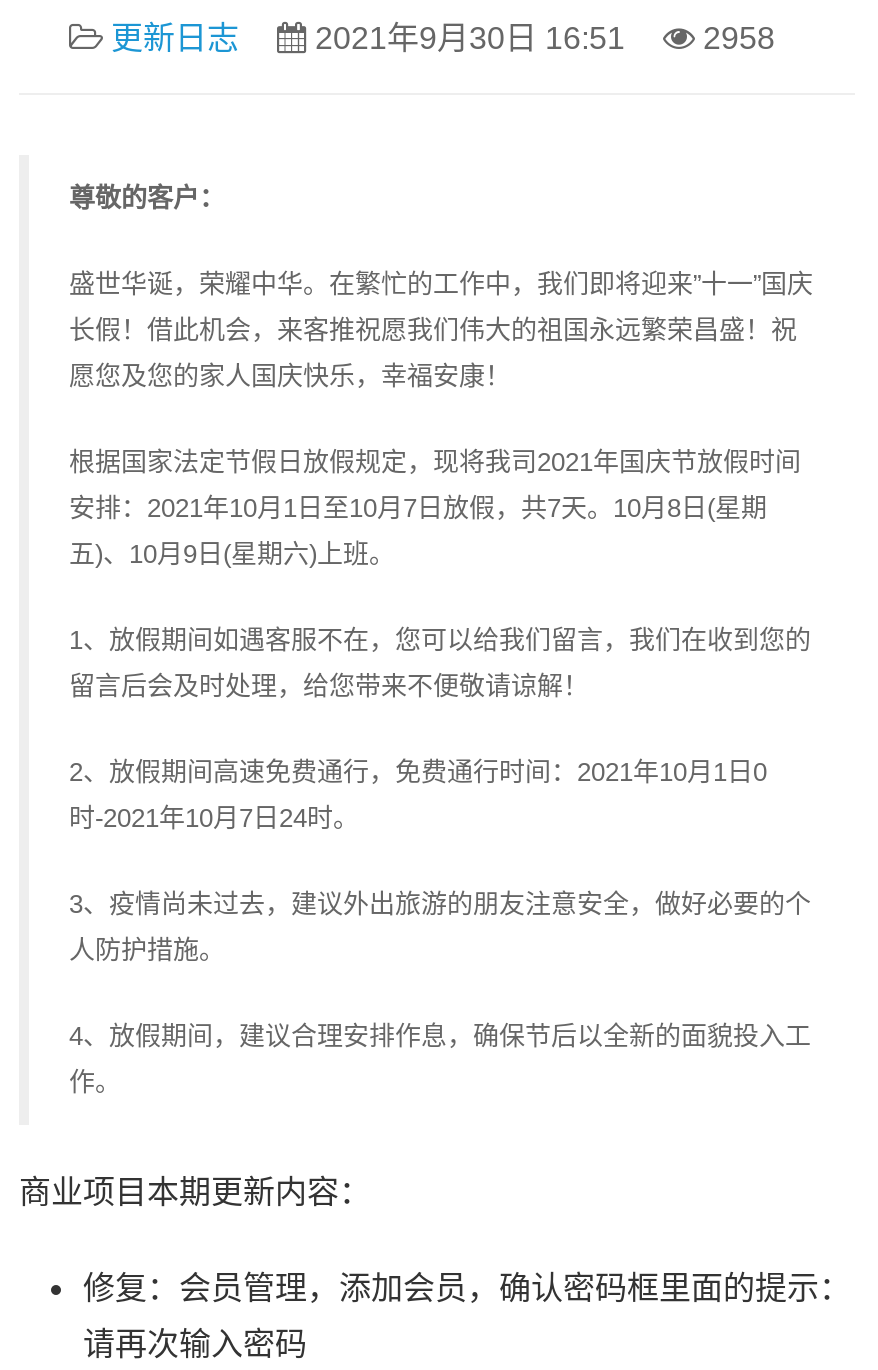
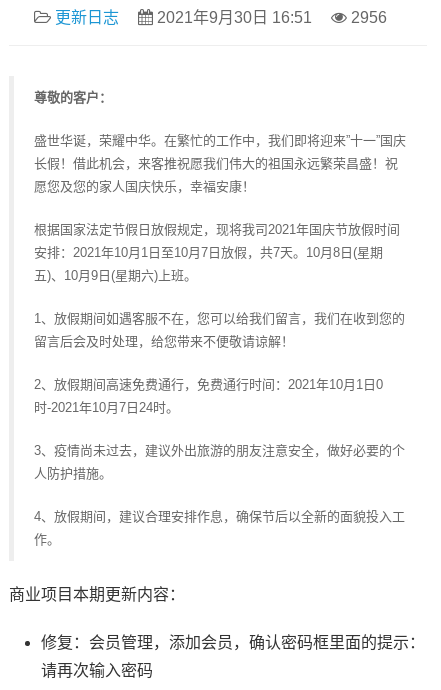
- 2958
+ 2956
